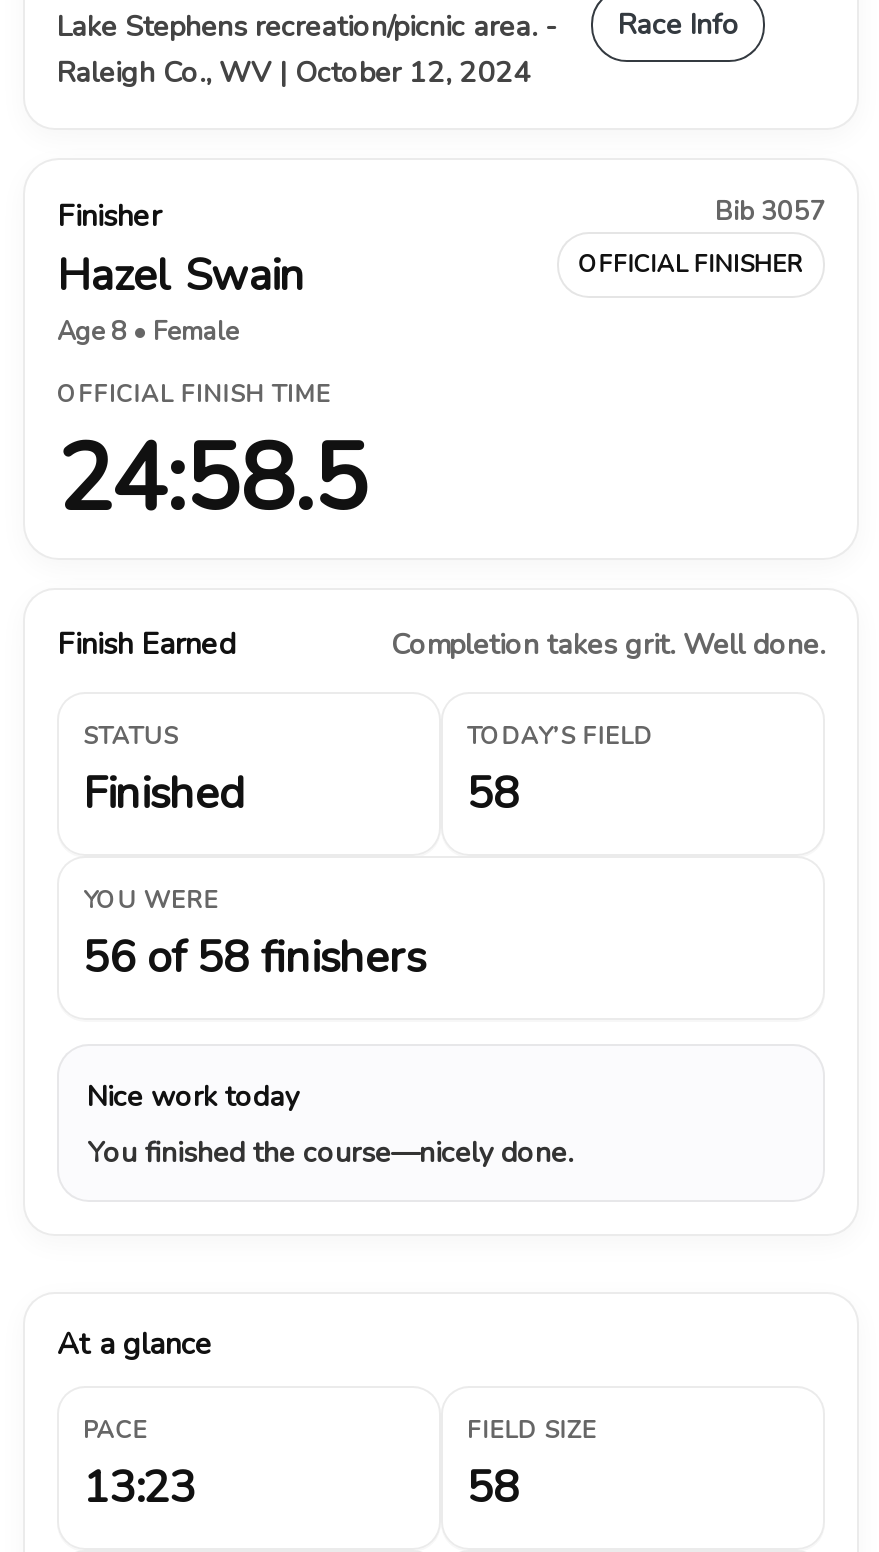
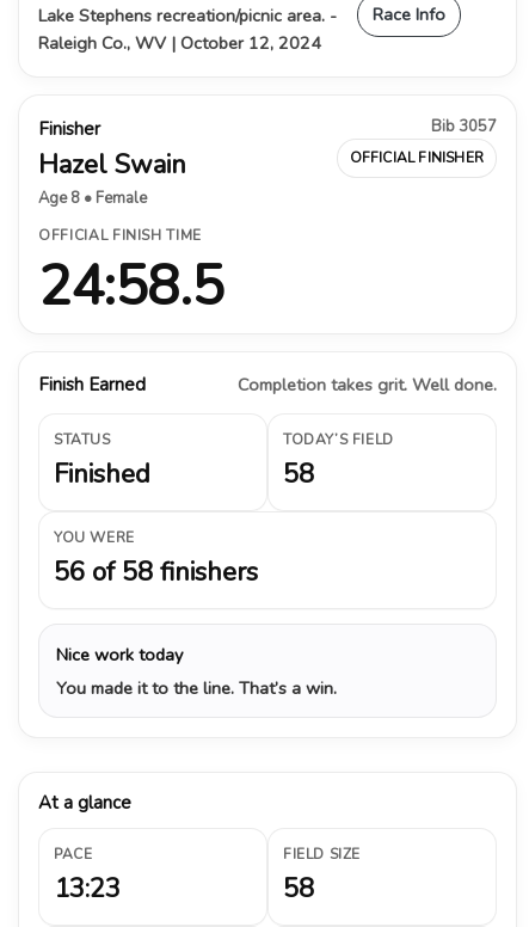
- You finished the course—nicely done.
+ You made it to the line. That’s a win.
